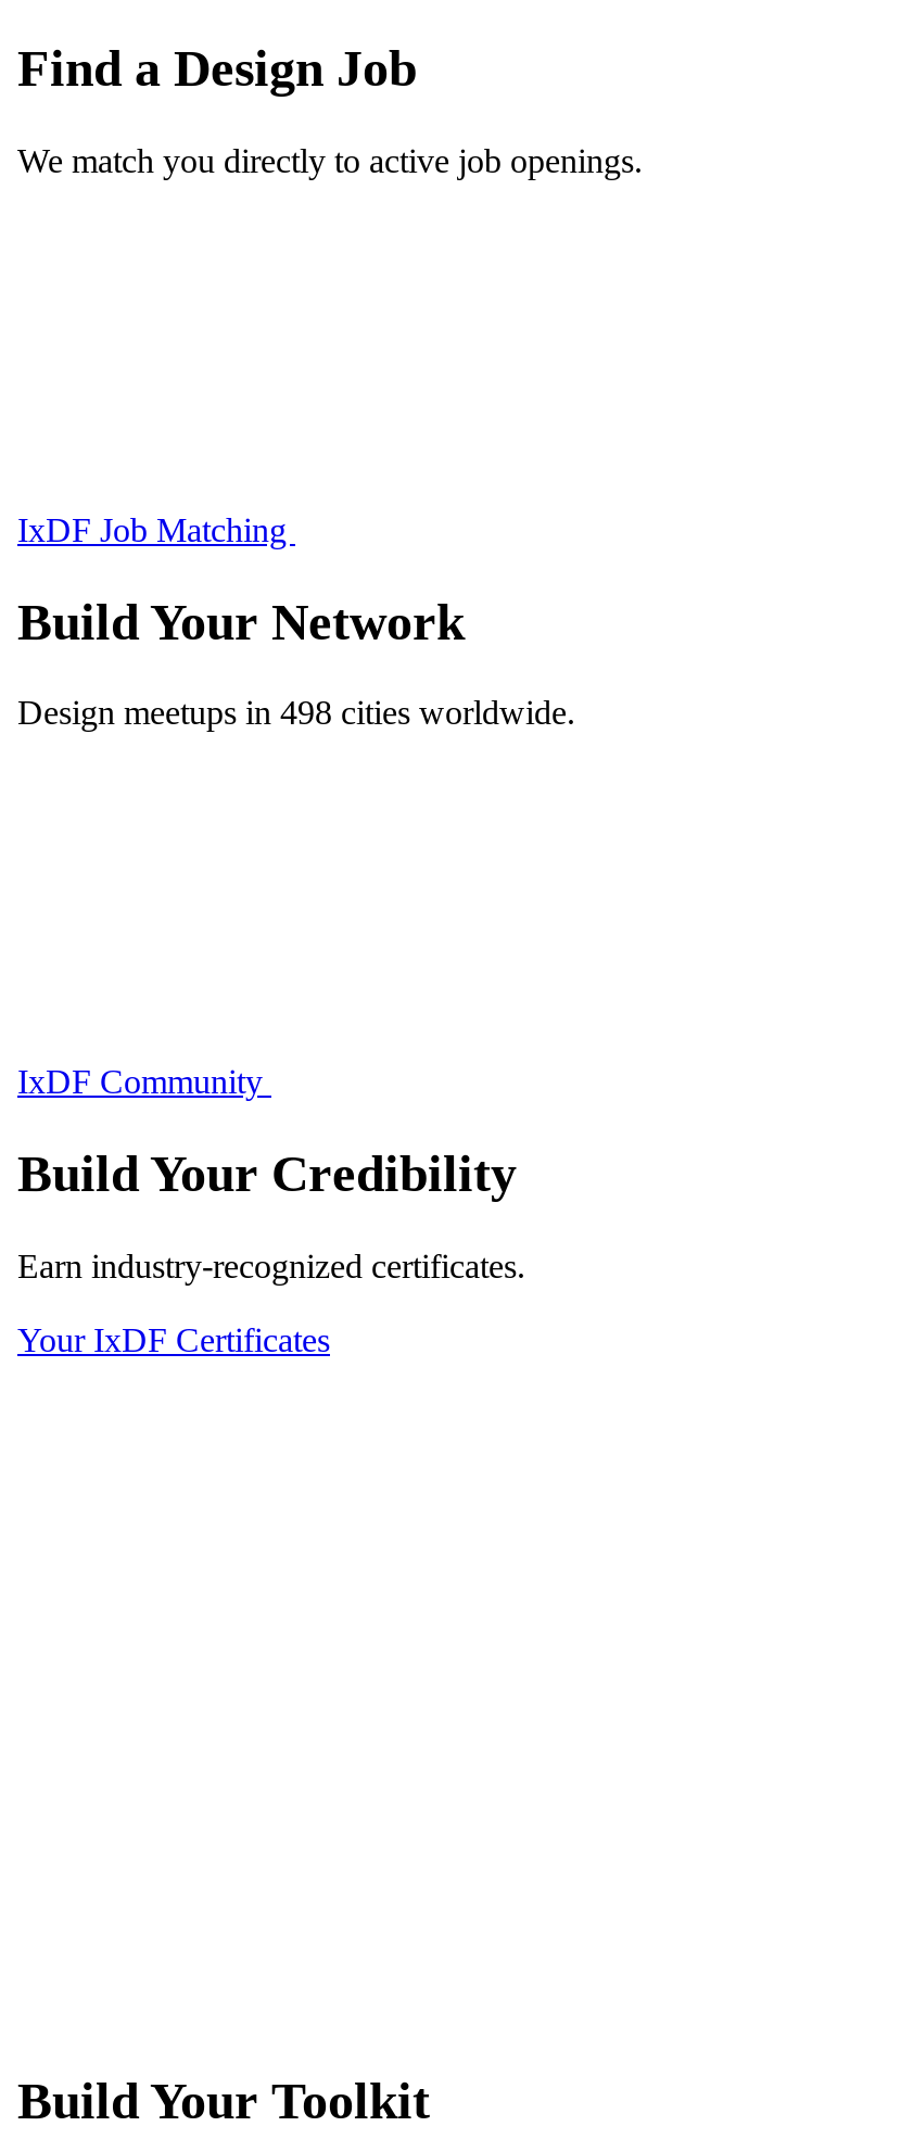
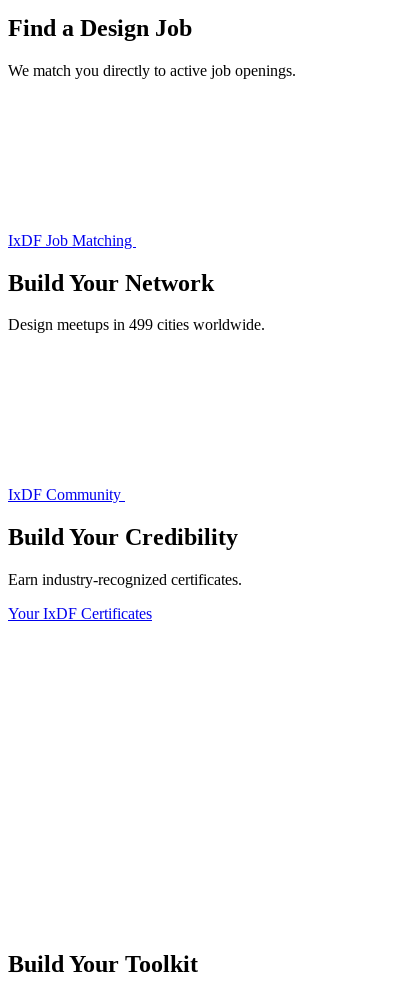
- Design meetups in 498 cities worldwide.
+ Design meetups in 499 cities worldwide.
